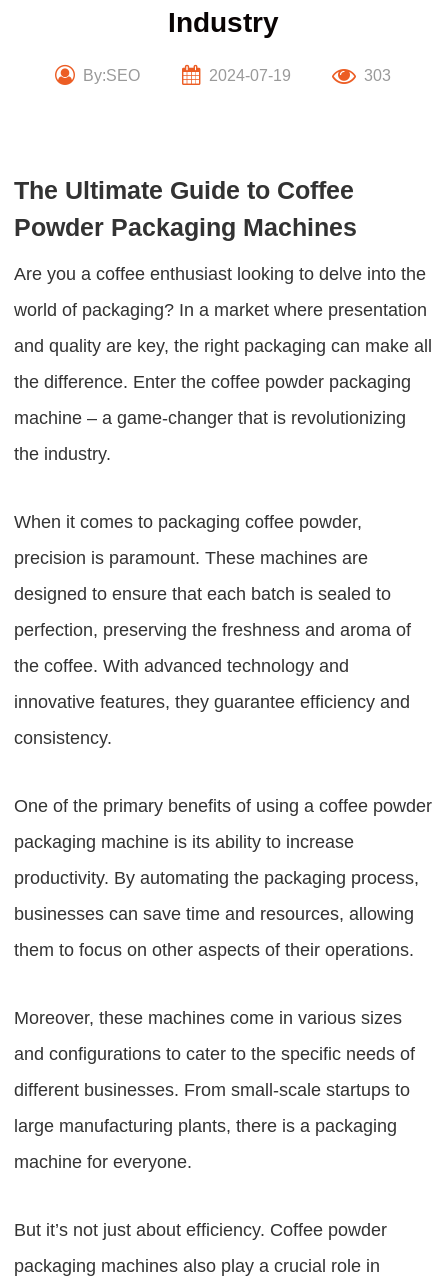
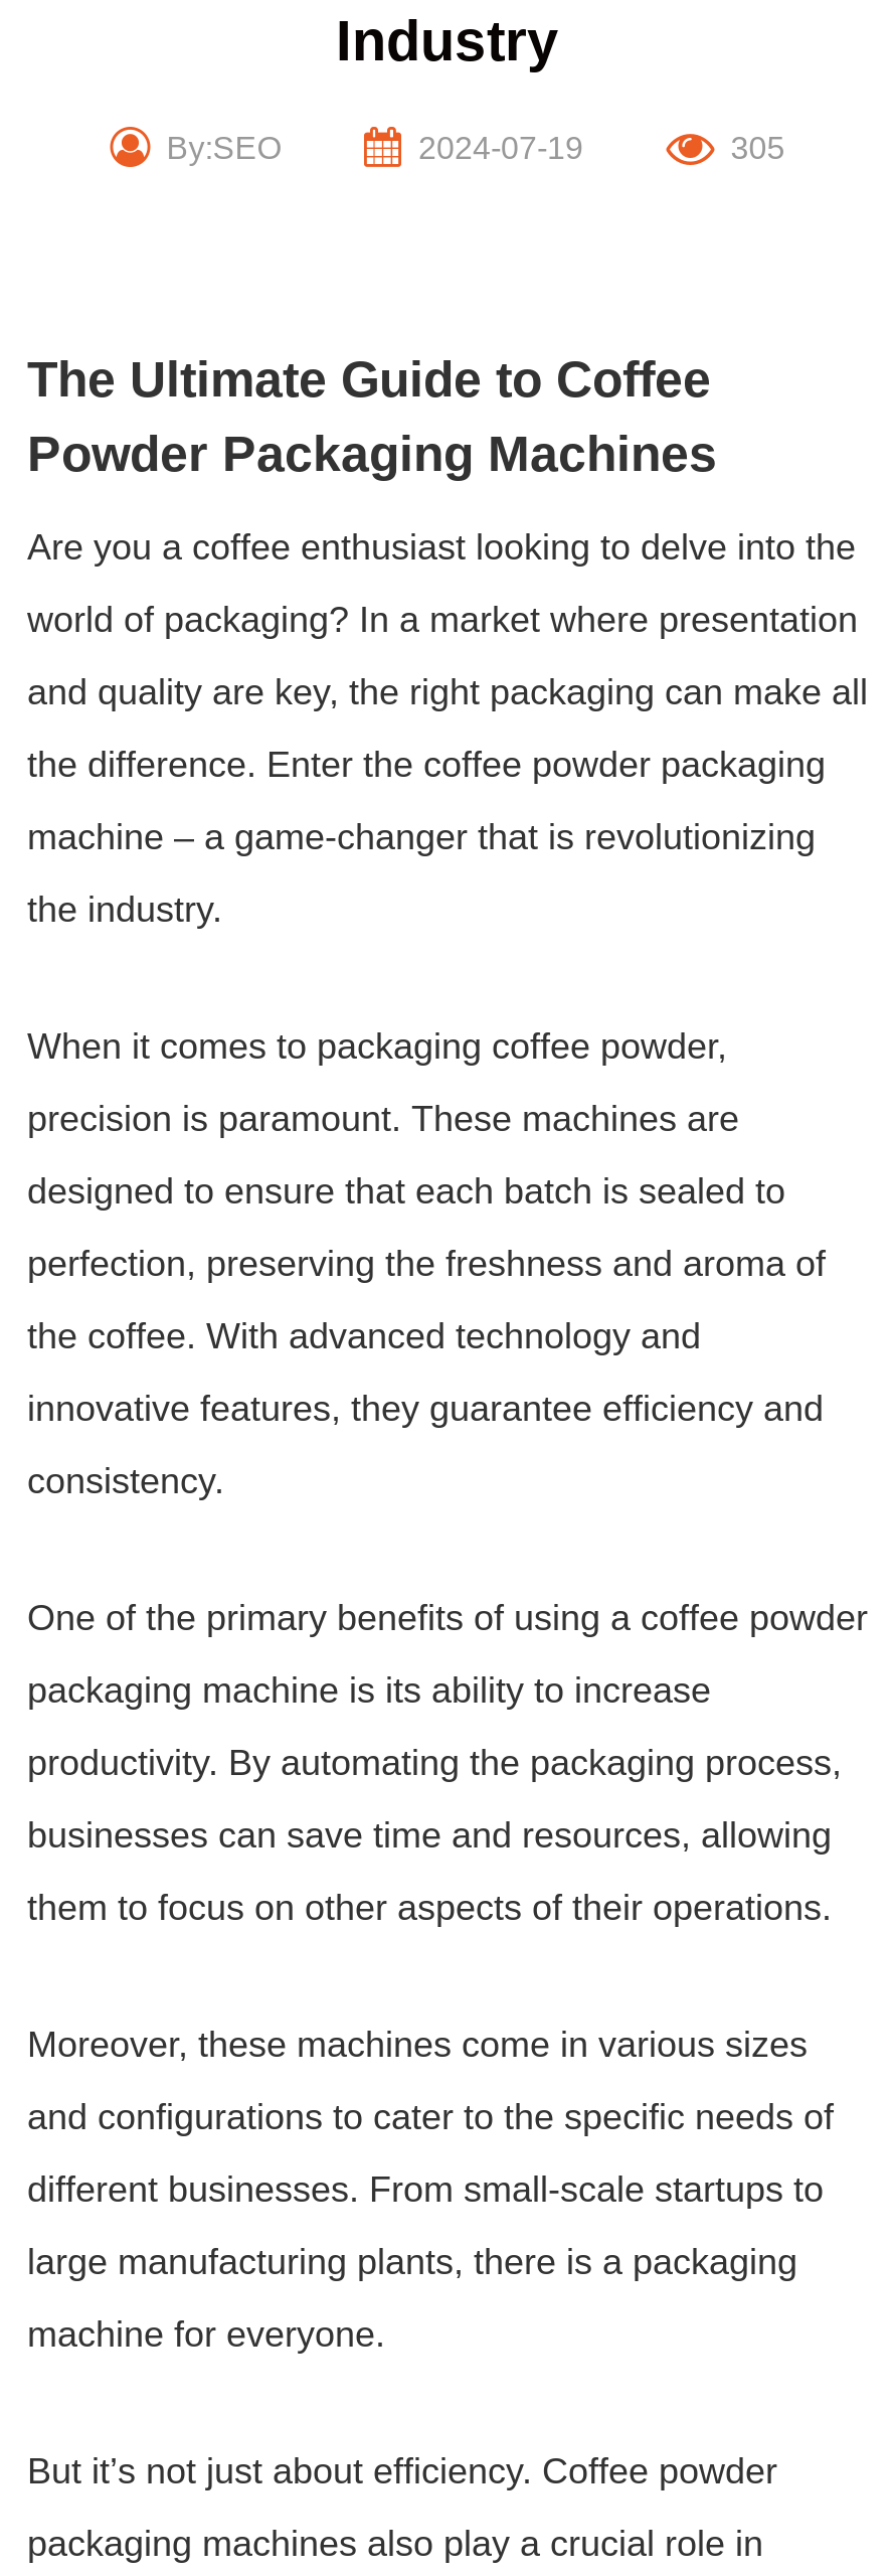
- 303
+ 305
